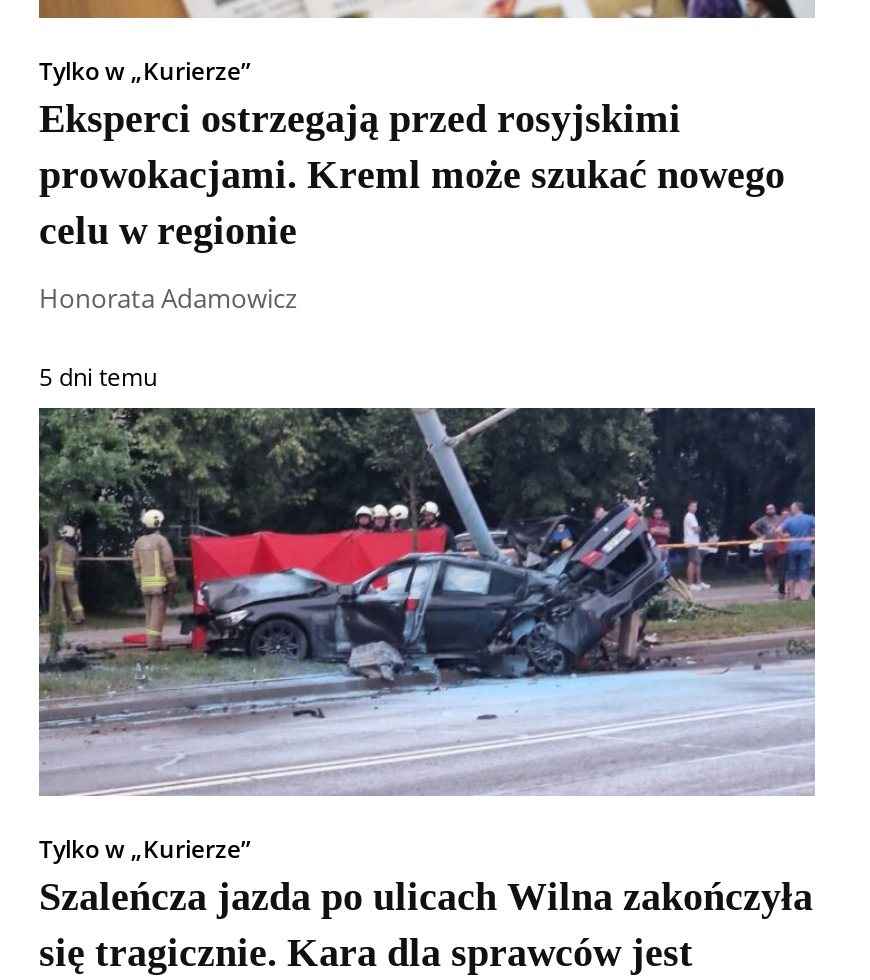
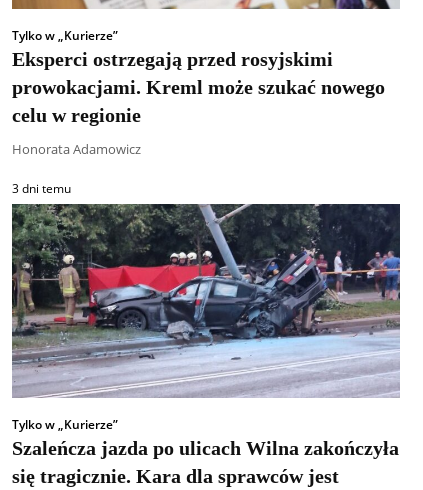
- 5 dni temu
+ 3 dni temu
